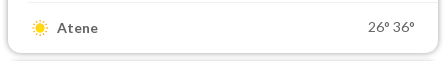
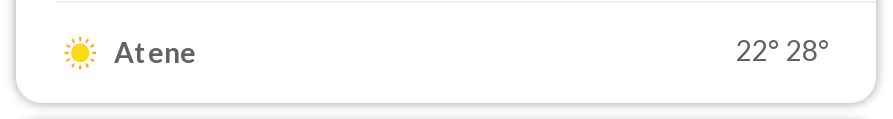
- 26° 36°
+ 22° 28°
